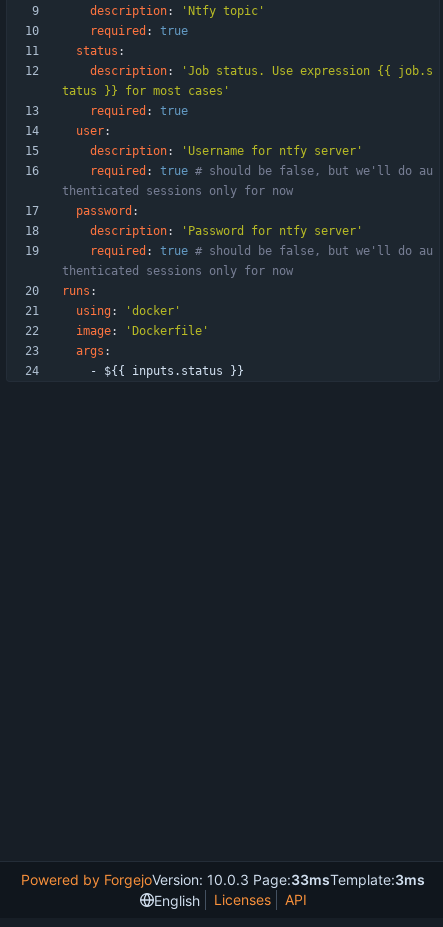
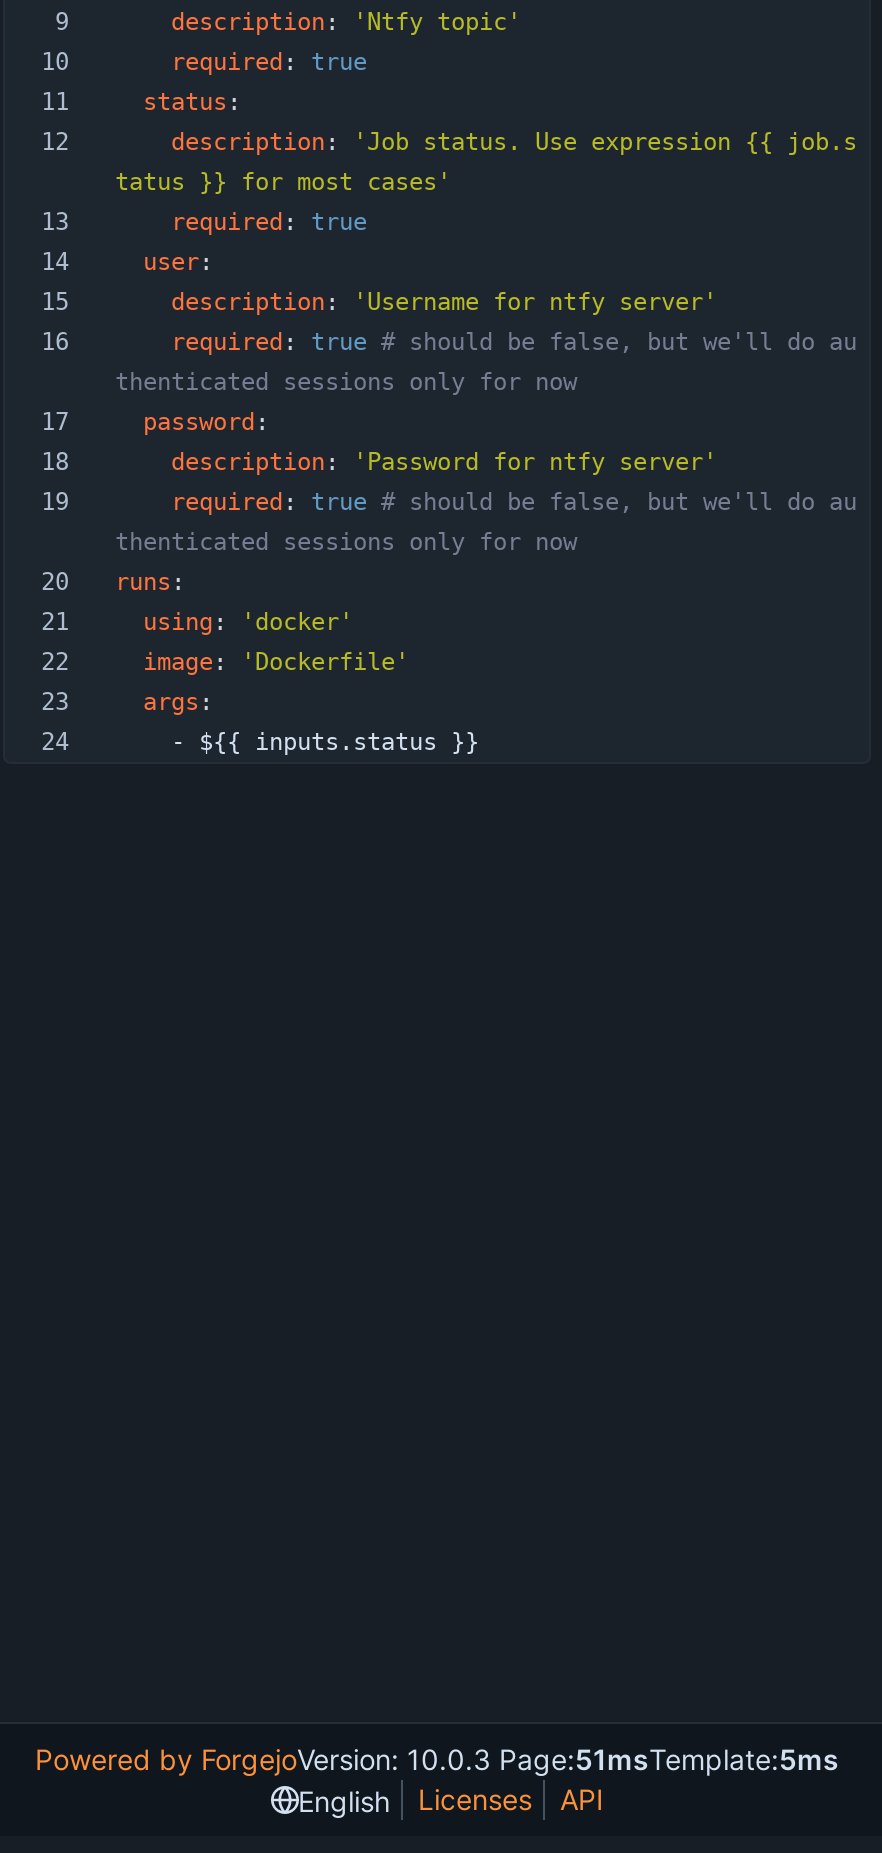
- Powered by ForgejoVersion: 10.0.3 Page:33msTemplate:3ms
+ Powered by ForgejoVersion: 10.0.3 Page:51msTemplate:5ms
